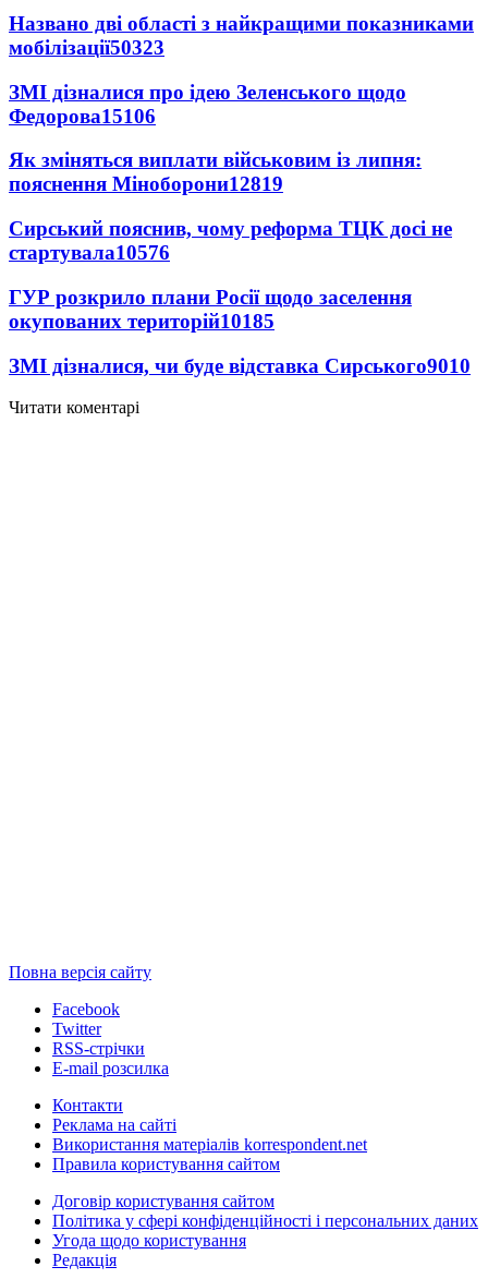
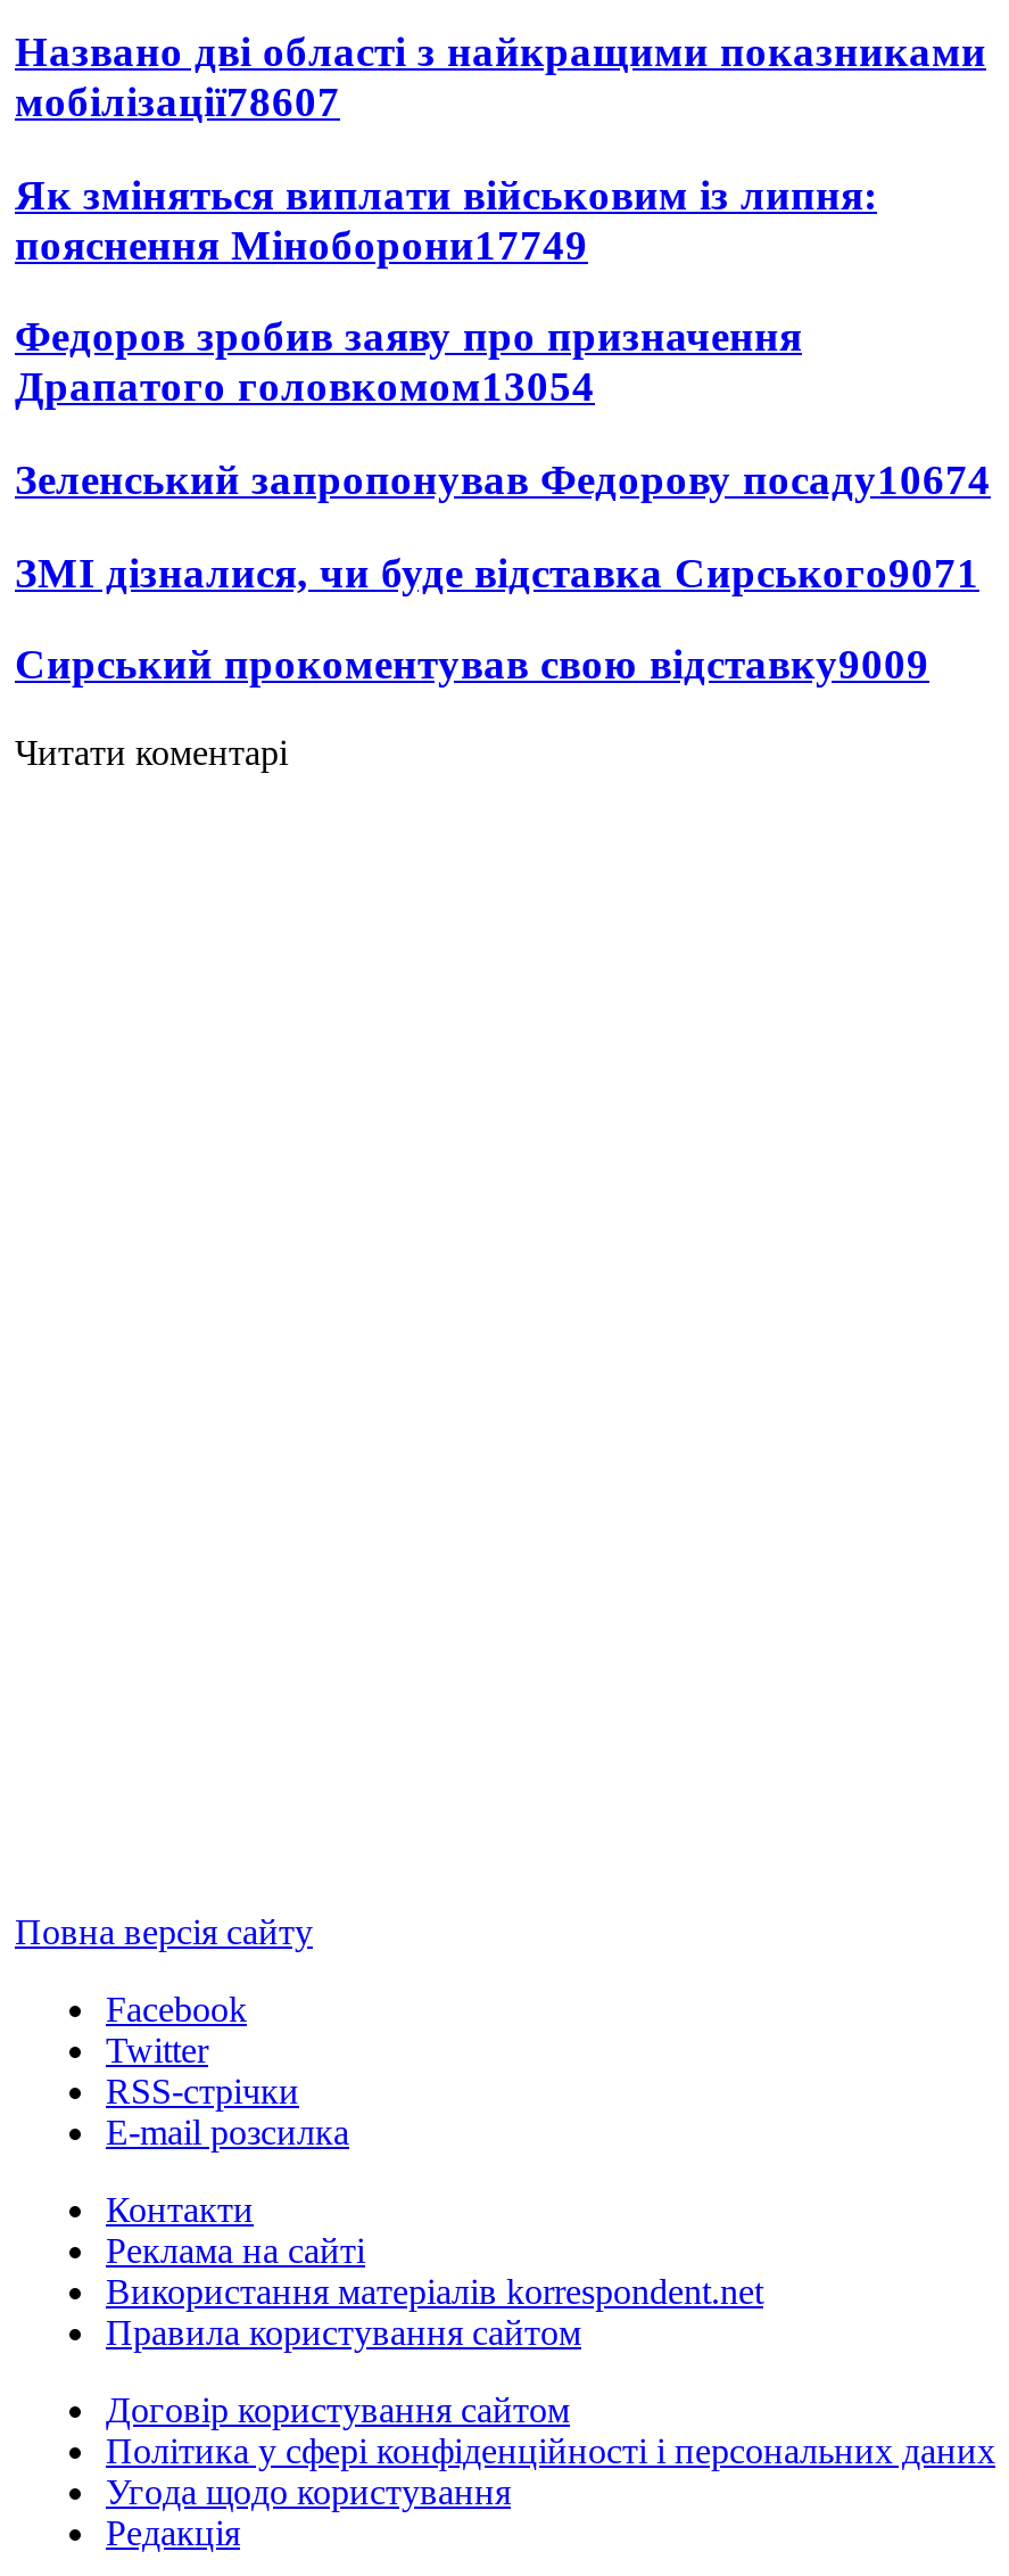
- мобілізації50323
- ЗМІ дізналися про ідею Зеленського щодо
- Федорова15106
+ мобілізації78607

moved up: Як зміняться виплати військовим із липня:

- пояснення Міноборони12819
- Сирський пояснив, чому реформа ТЦК досі не
- стартувала10576
- ГУР розкрило плани Росії щодо заселення
- окупованих територій10185
- ЗМІ дізналися, чи буде відставка Сирського9010
+ пояснення Міноборони17749
+ Федоров зробив заяву про призначення
+ Драпатого головкомом13054
+ Зеленський запропонував Федорову посаду10674
+ ЗМІ дізналися, чи буде відставка Сирського9071
+ Сирський прокоментував свою відставку9009
